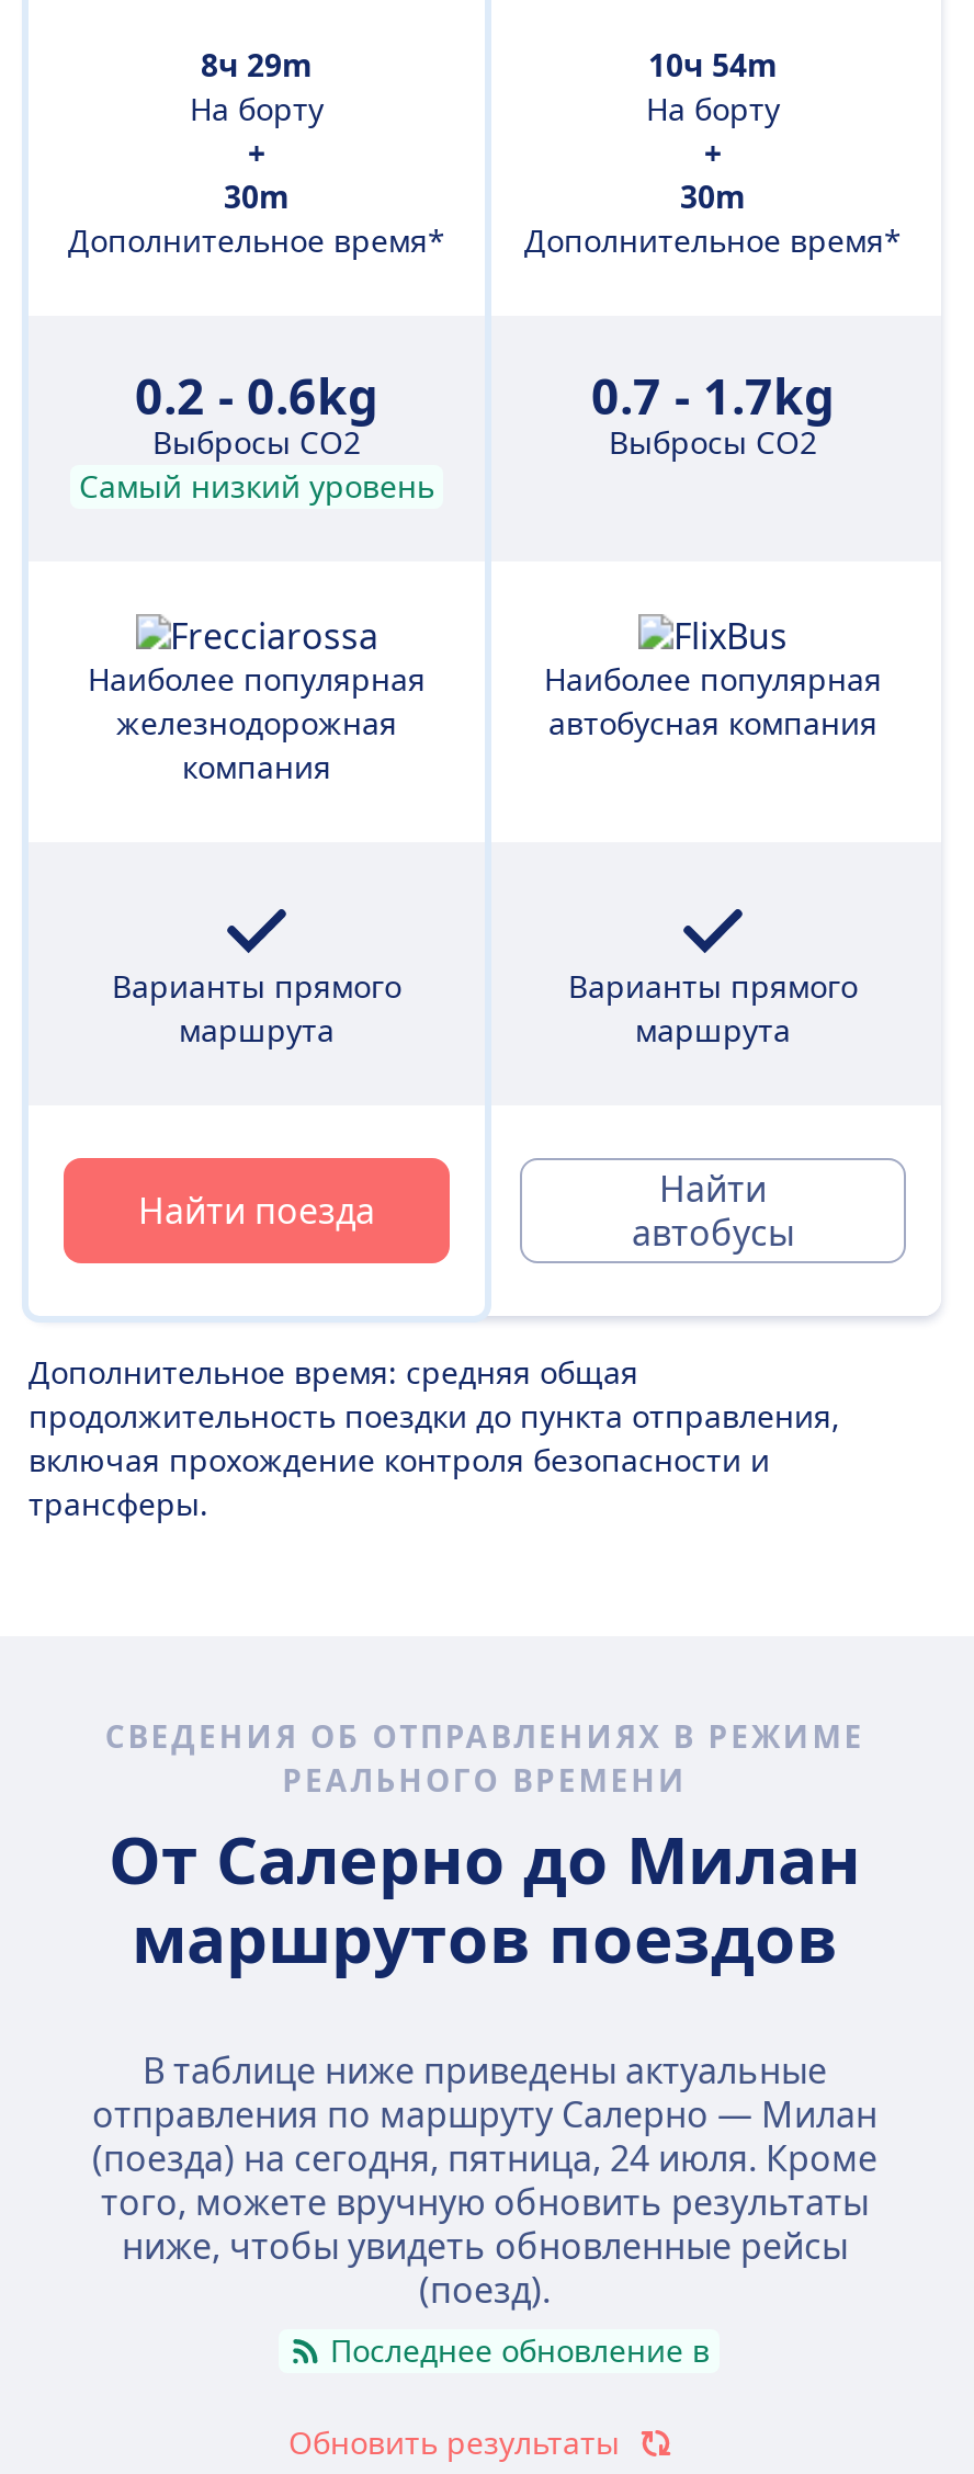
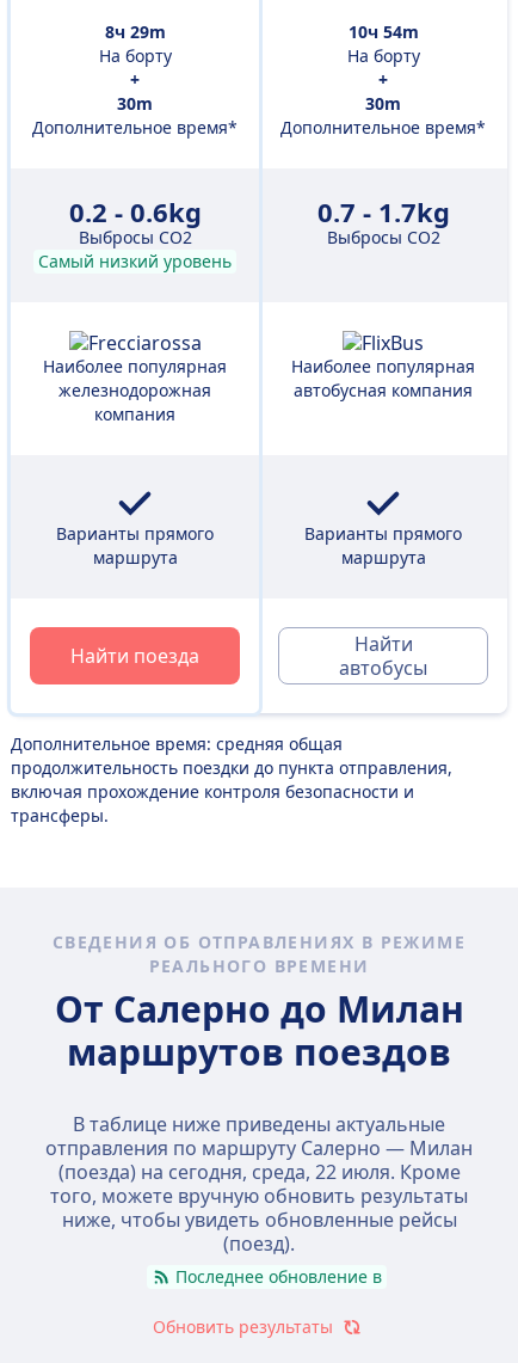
- (поезда) на сегодня, пятница, 24 июля. Кроме
+ (поезда) на сегодня, среда, 22 июля. Кроме
